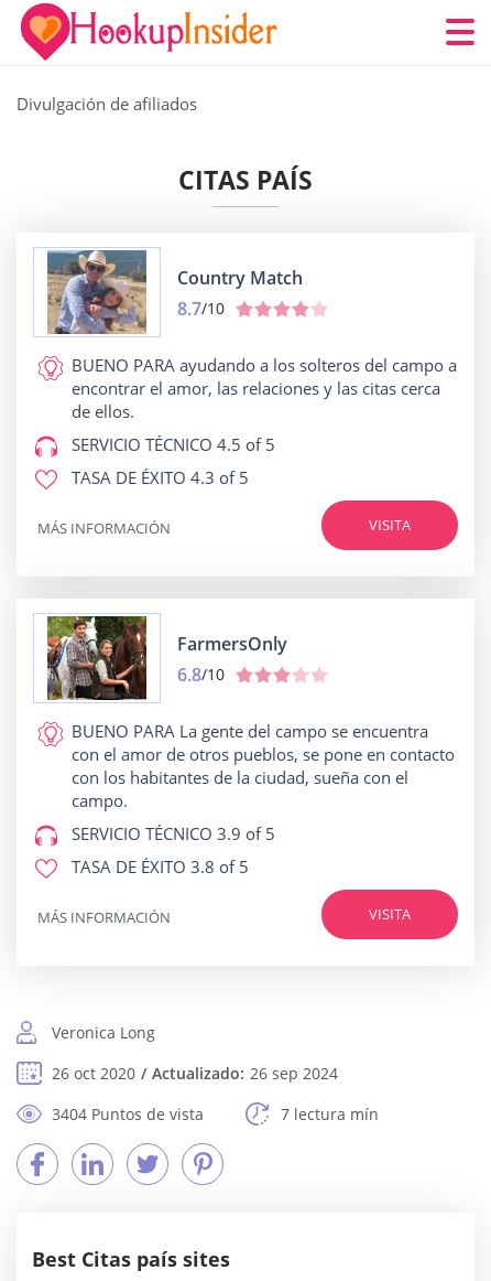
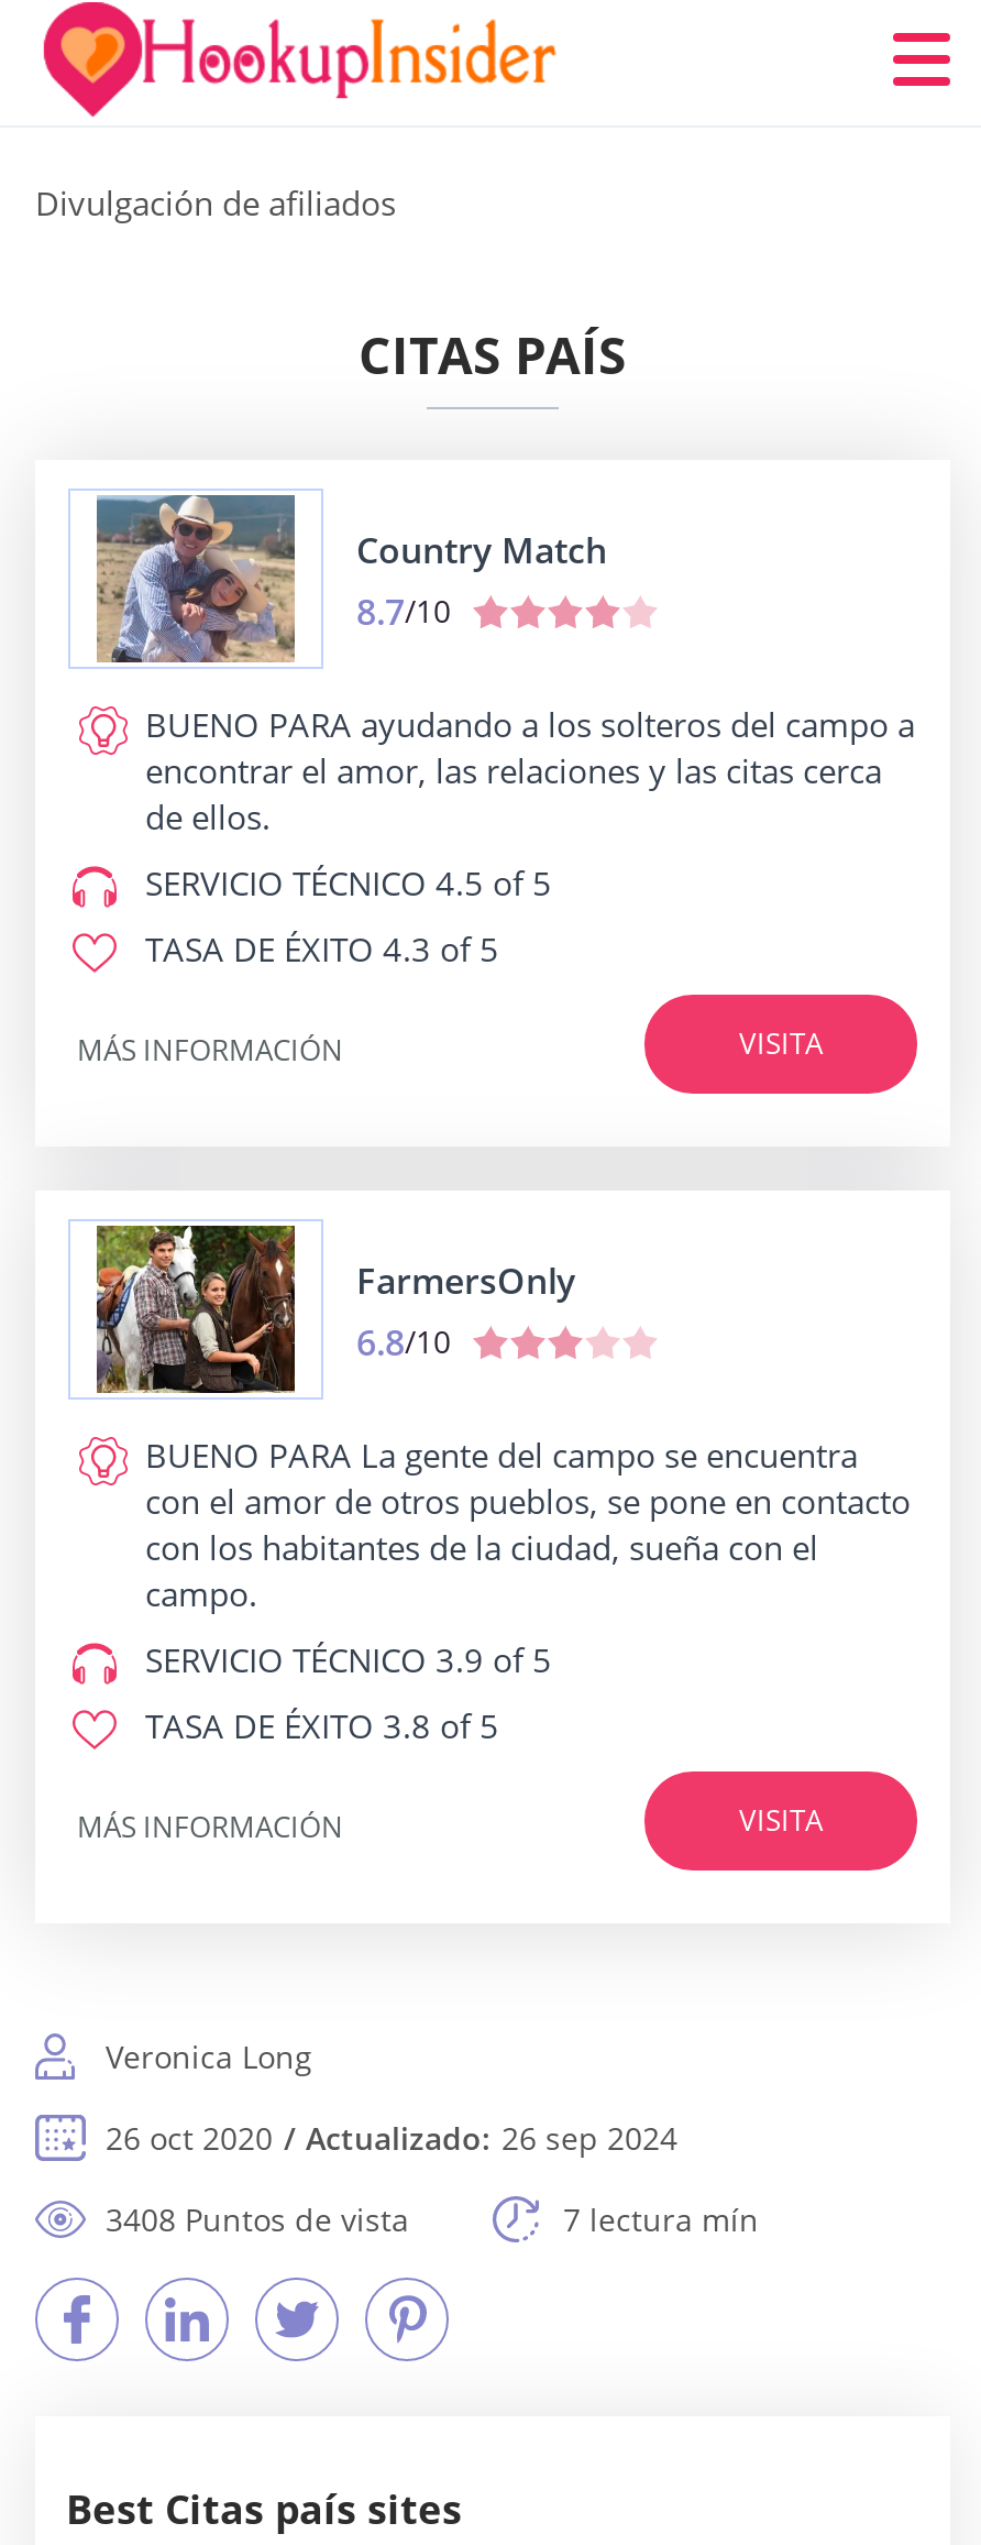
- 3404 Puntos de vista
+ 3408 Puntos de vista
